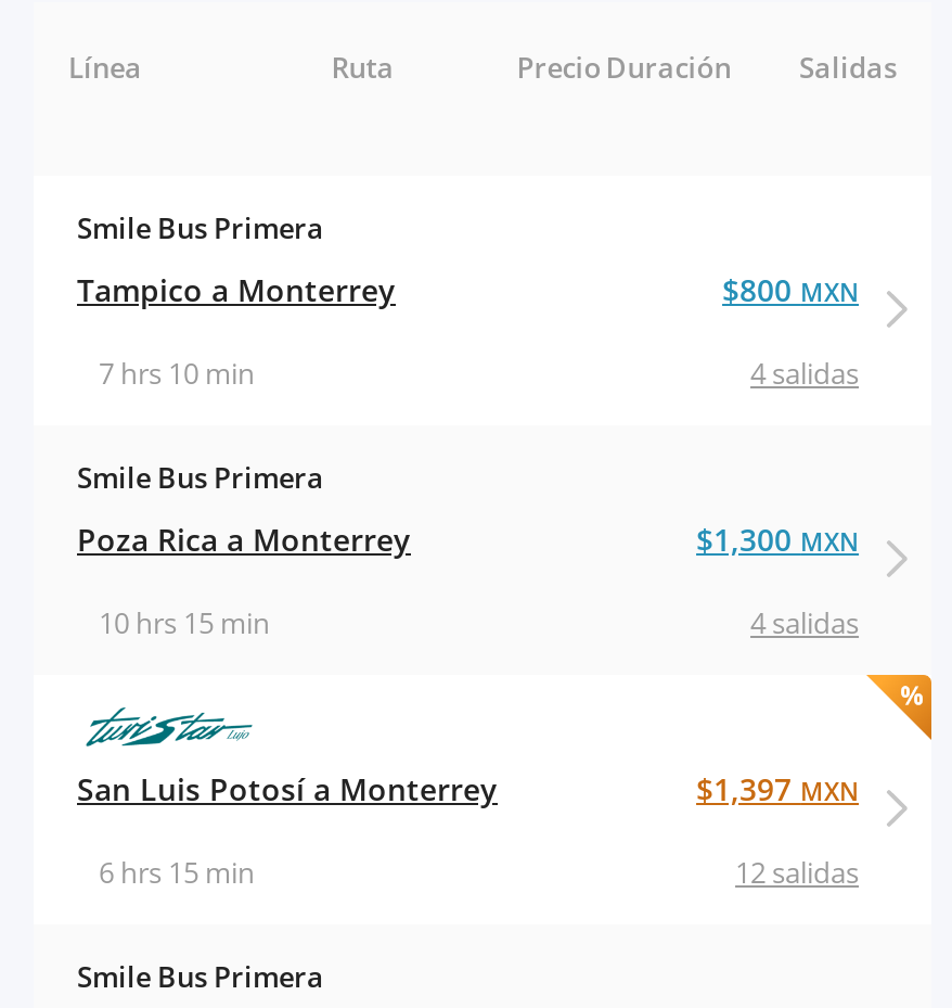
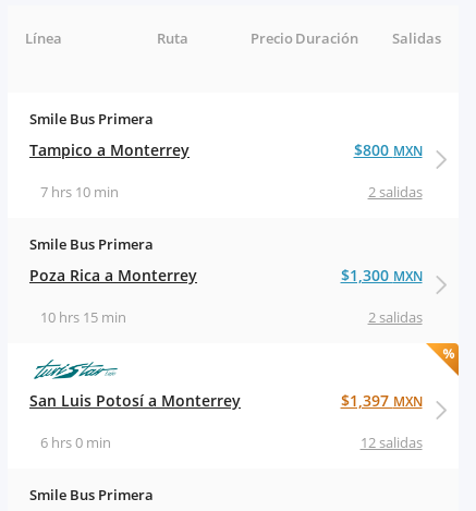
- 4 salidas
+ 2 salidas

- 4 salidas
+ 2 salidas

- 6 hrs 15 min
+ 6 hrs 0 min
